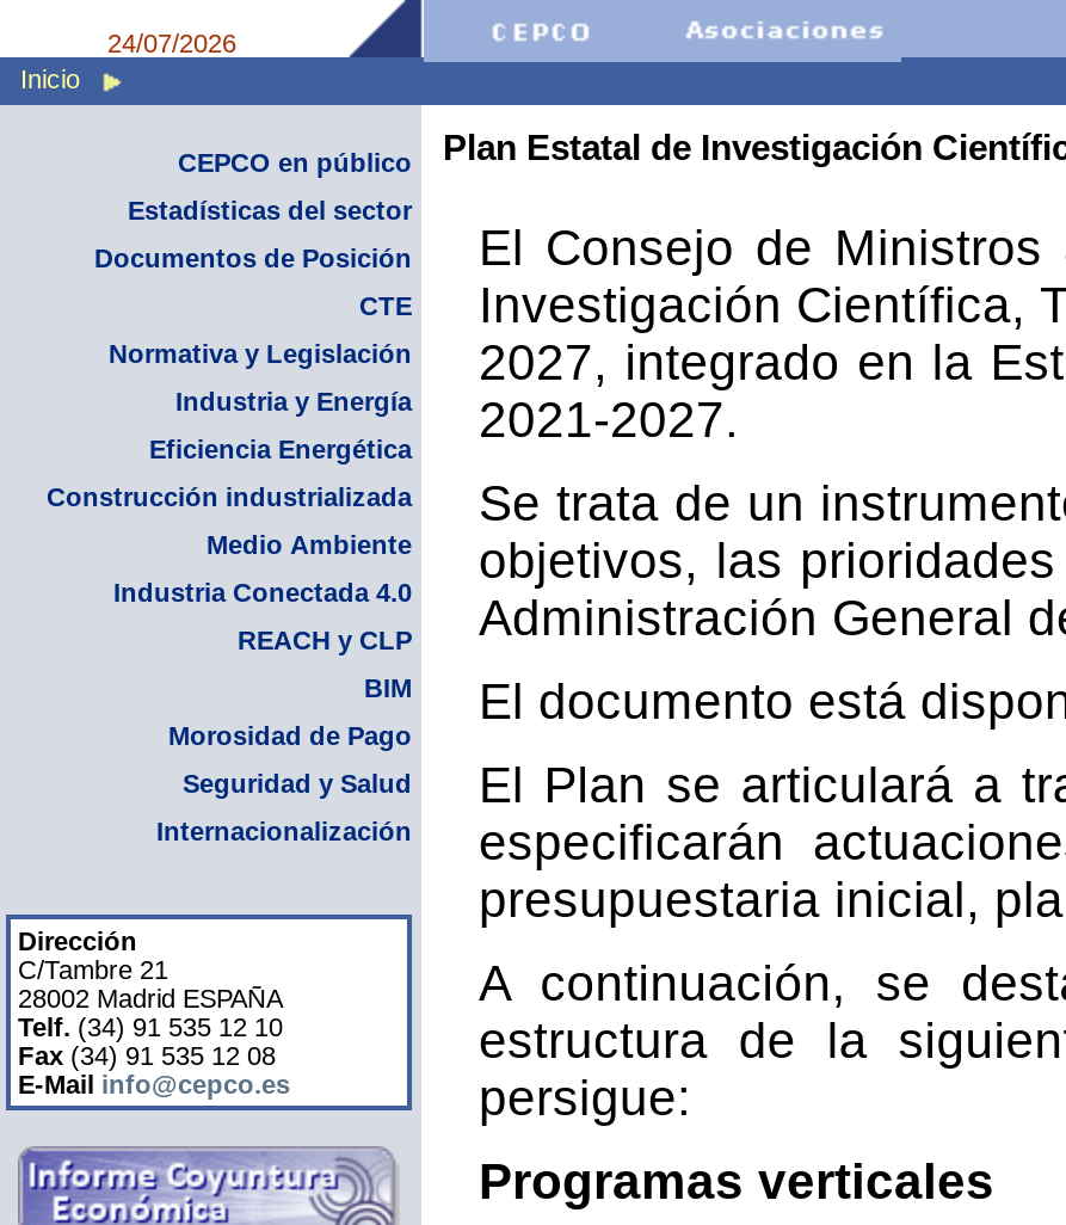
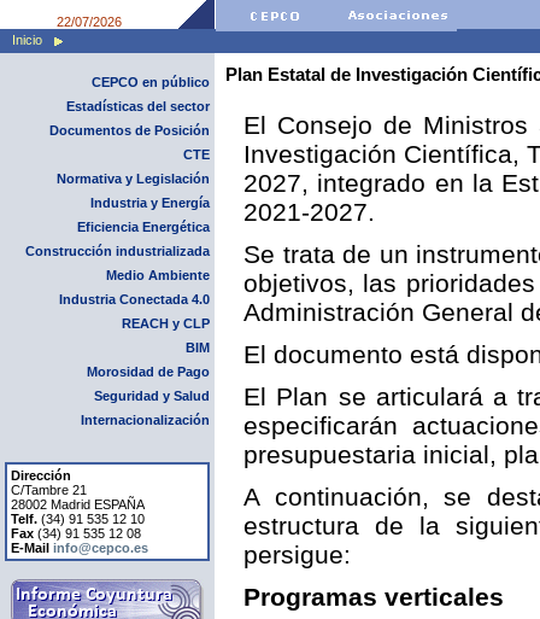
- 24/07/2026
+ 22/07/2026
